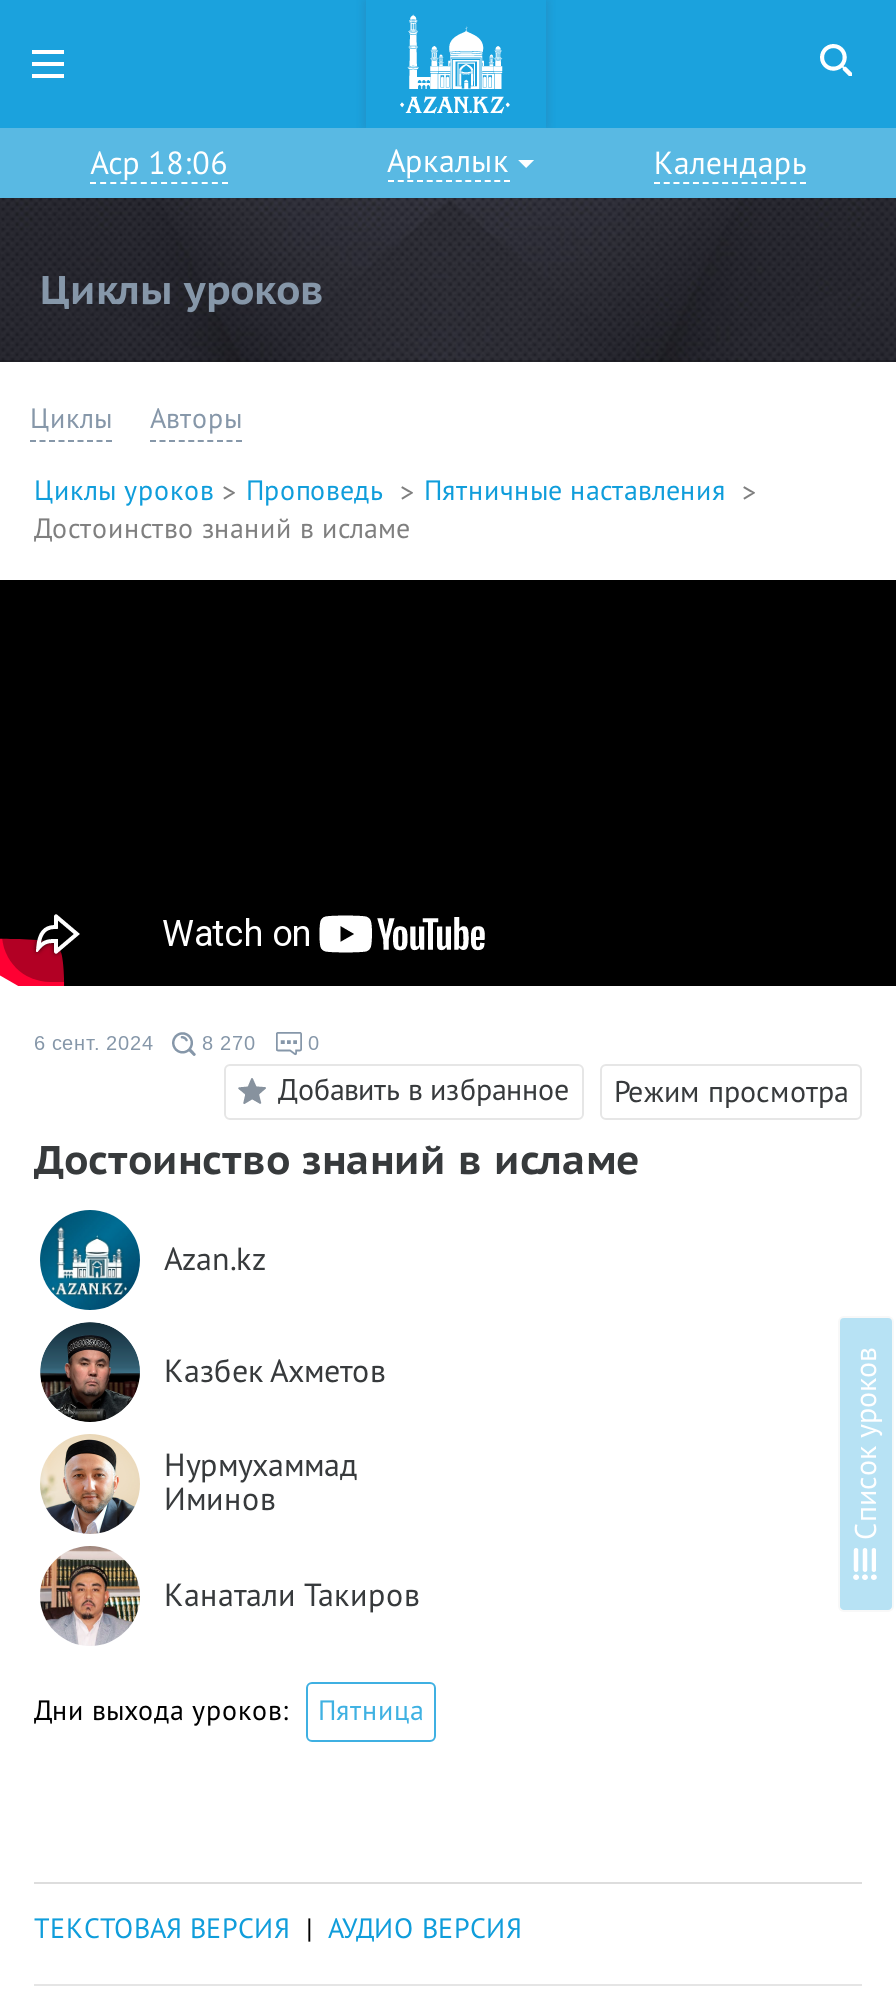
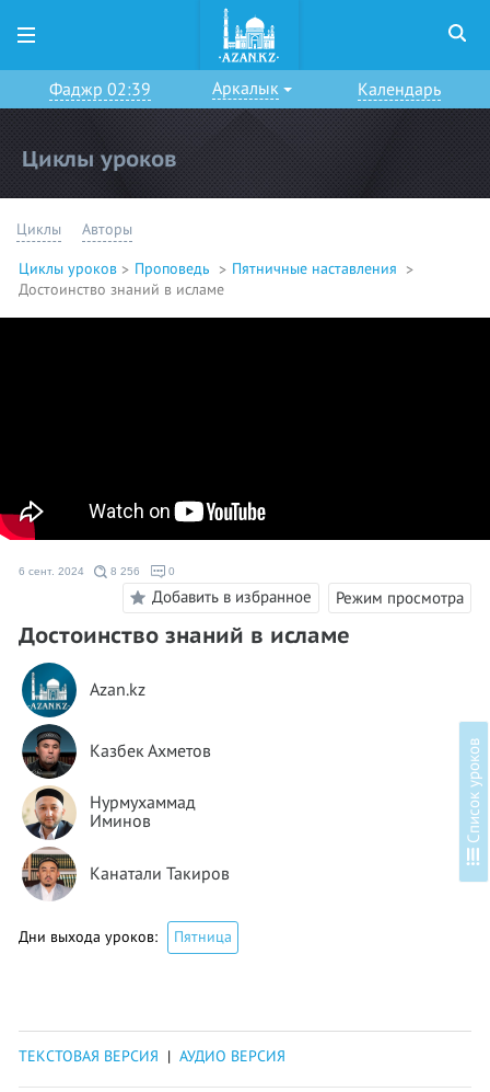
- Аср 18:06
+ Фаджр 02:39

- 6 сент. 2024 8 270
+ 6 сент. 2024 8 256
